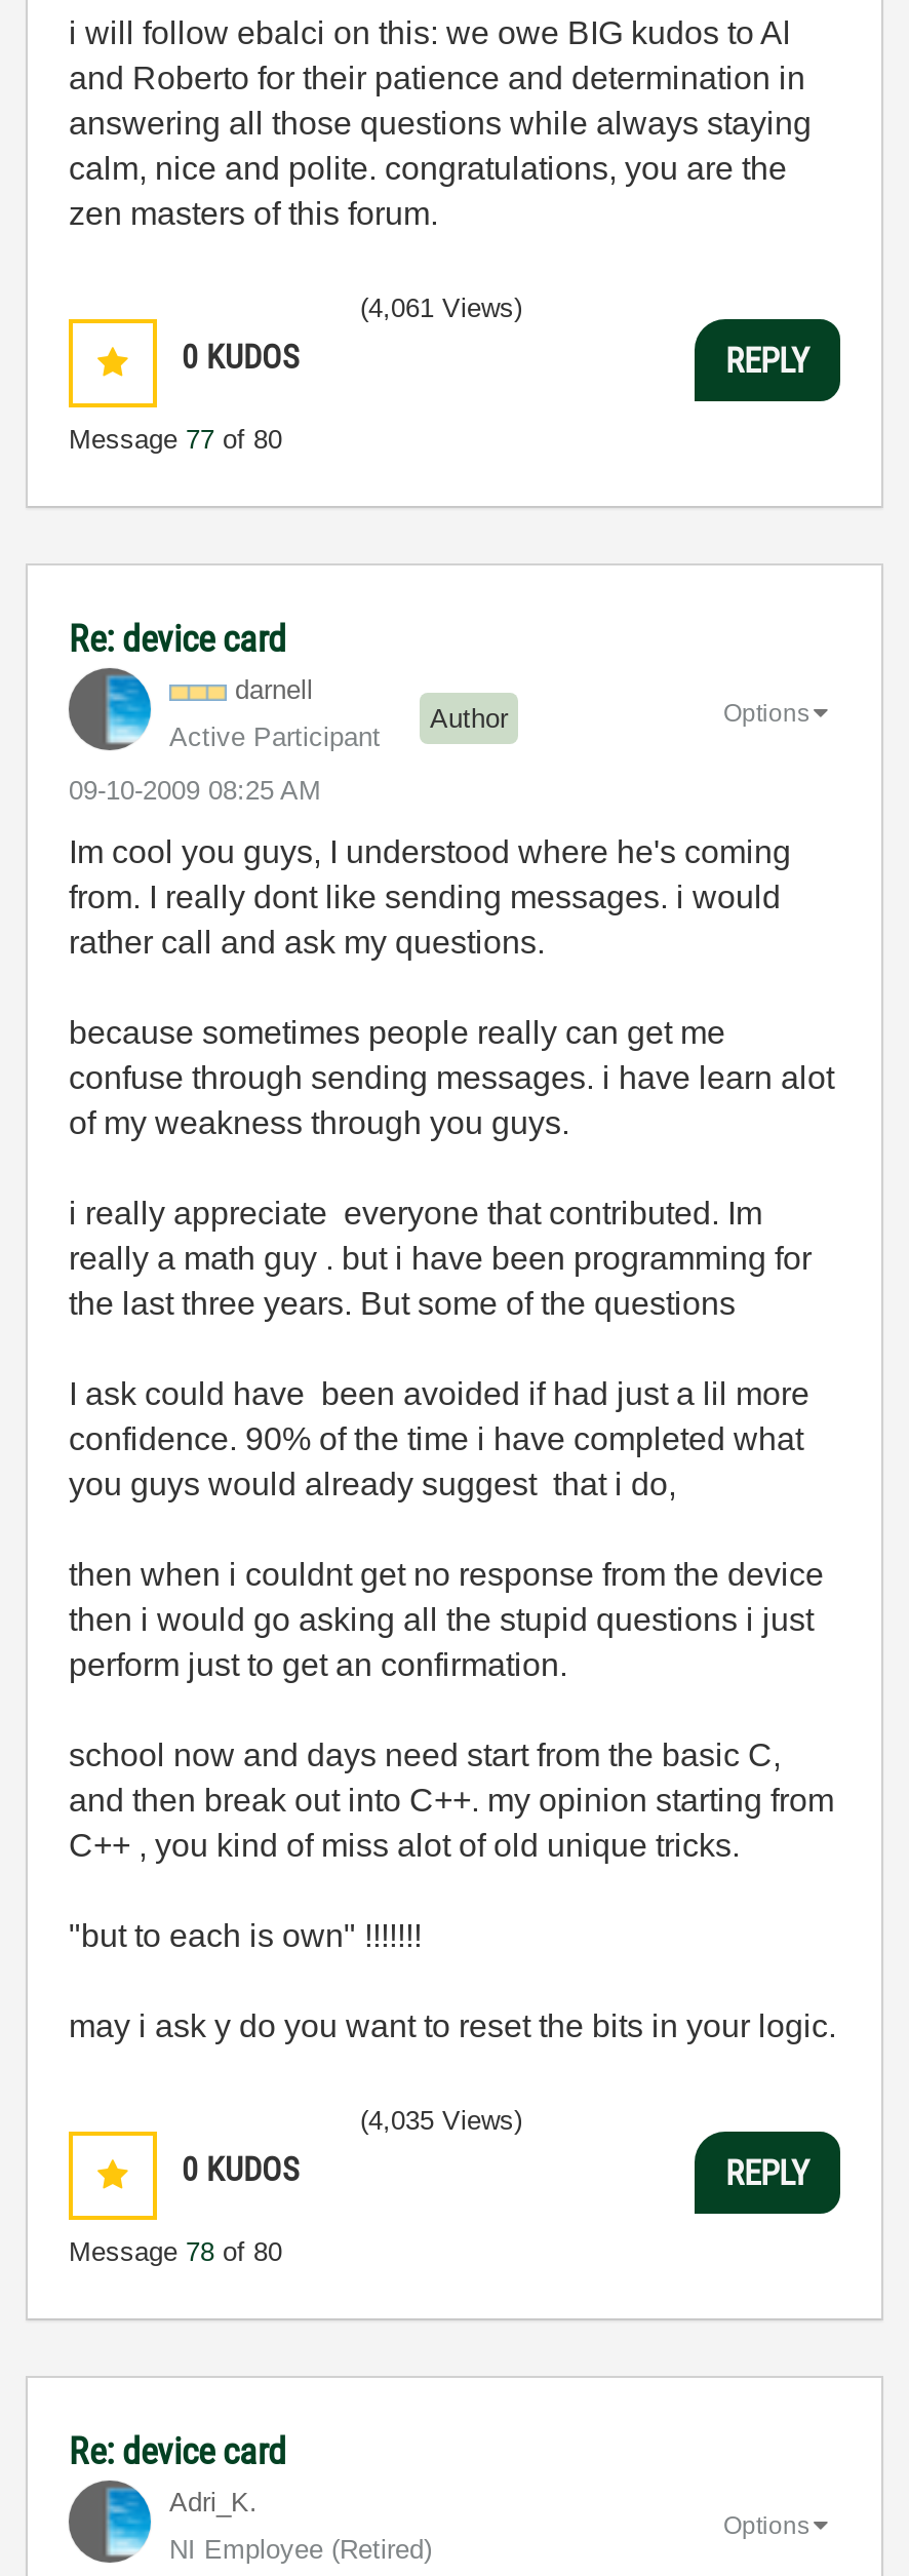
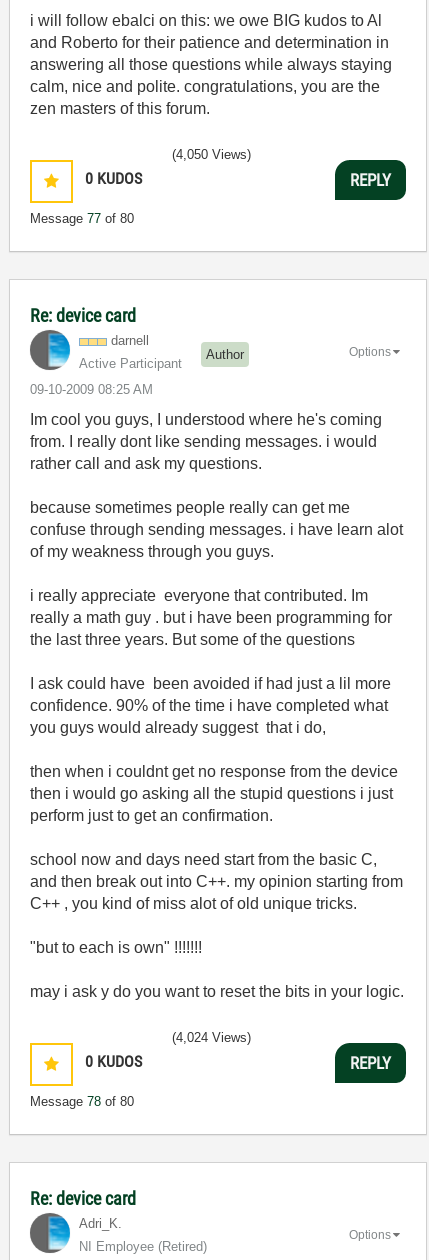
- (4,061 Views)
+ (4,050 Views)

- (4,035 Views)
+ (4,024 Views)
